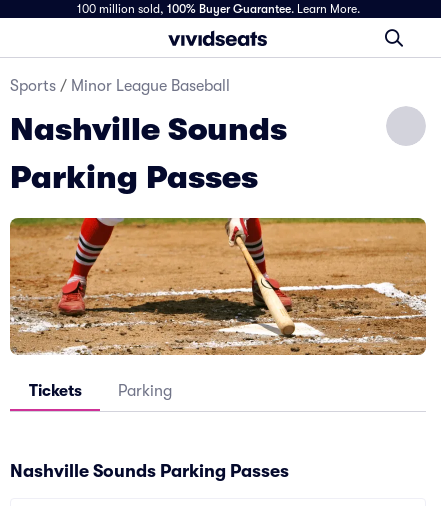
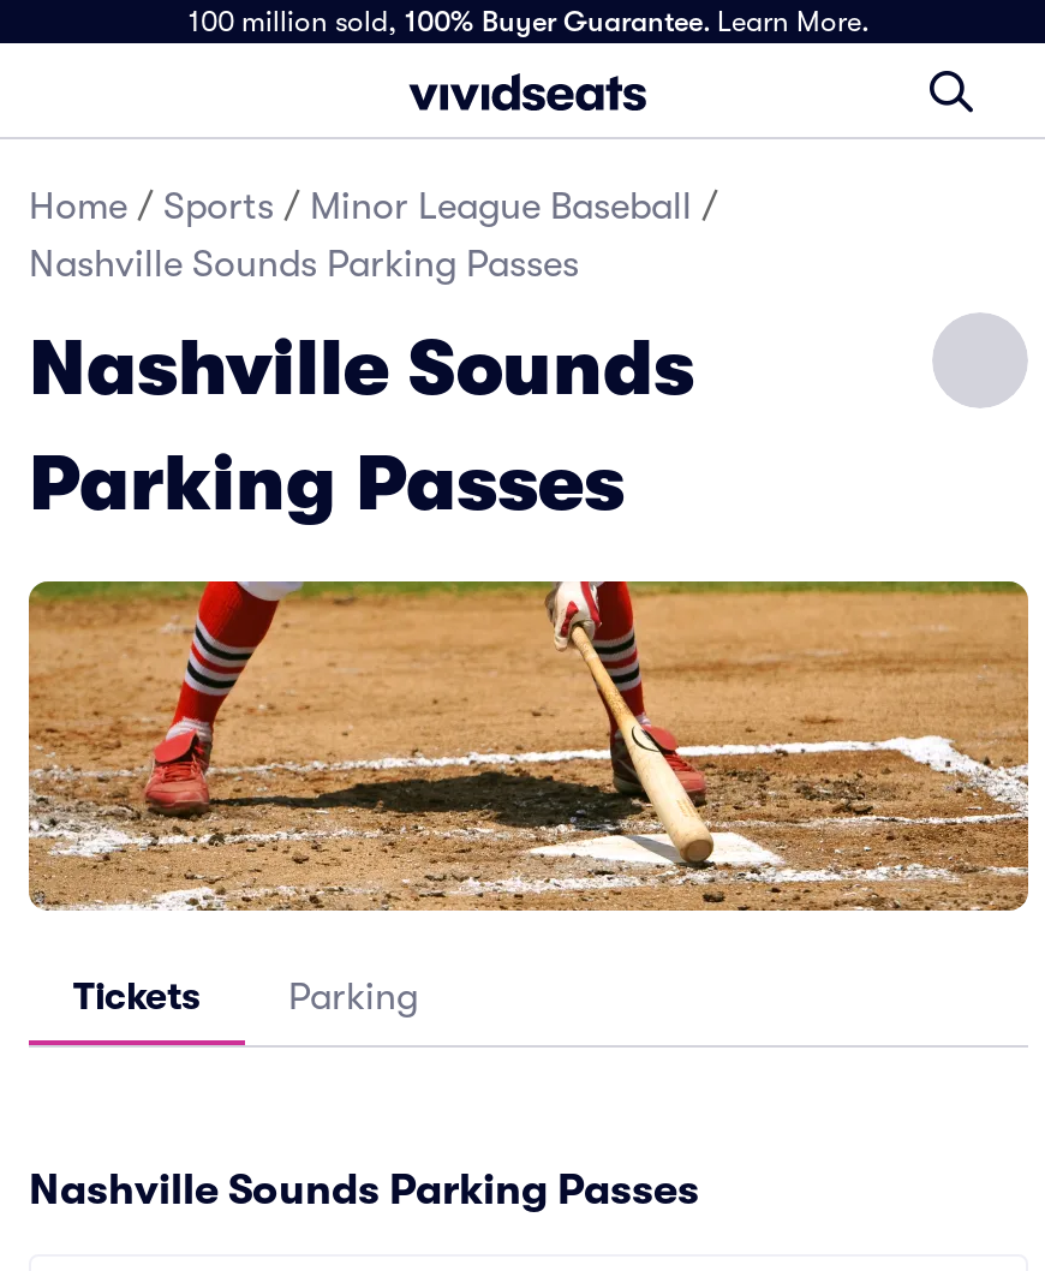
- Sports / Minor League Baseball
+ Home / Sports / Minor League Baseball /
+ Nashville Sounds Parking Passes
